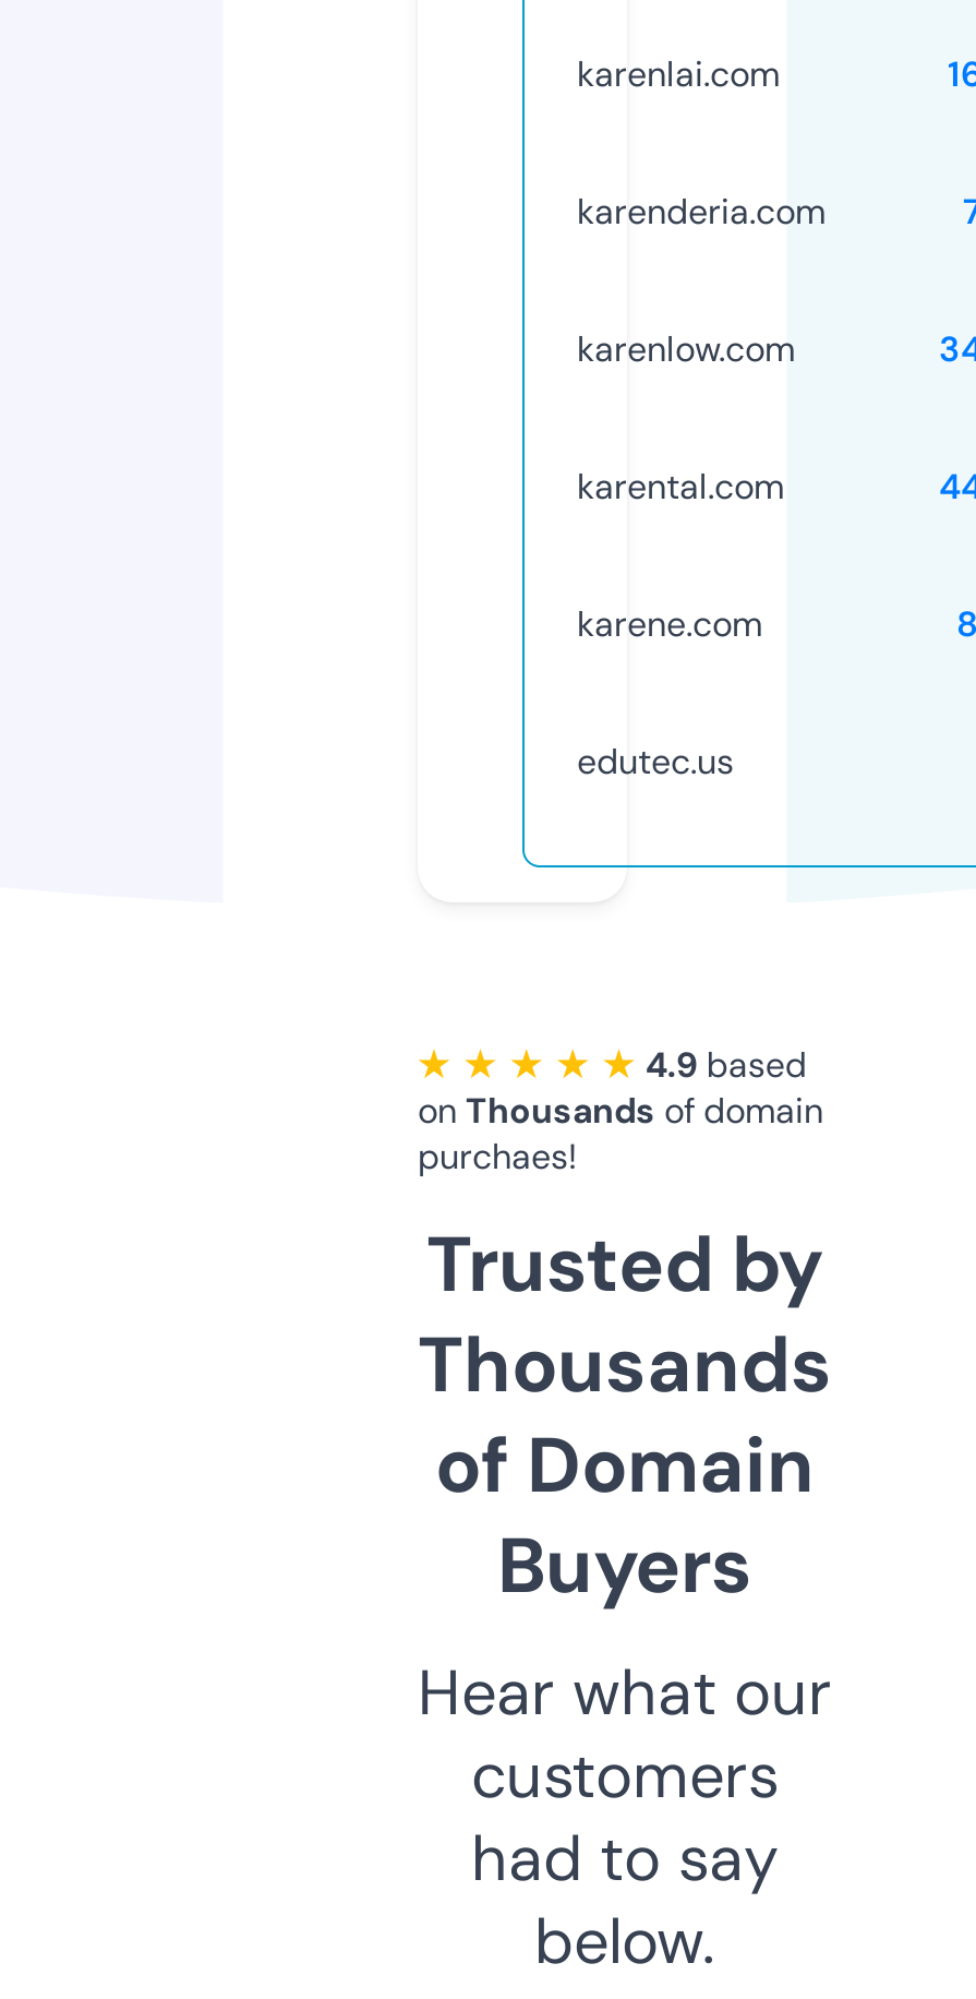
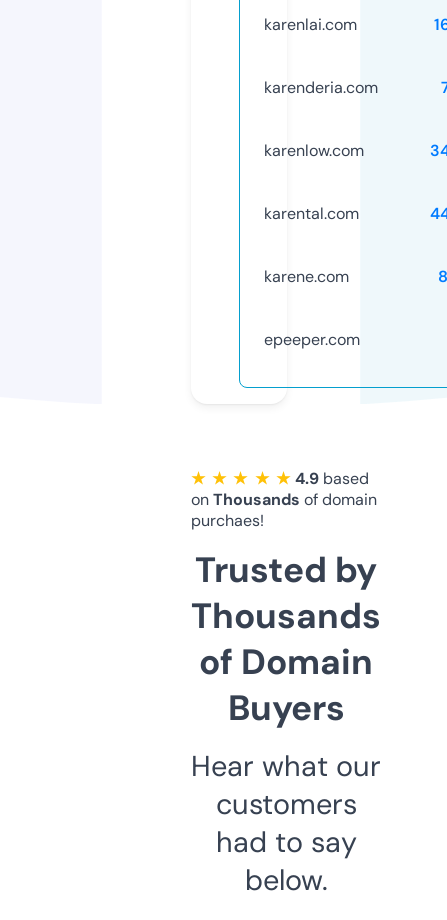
- edutec.us
+ epeeper.com
